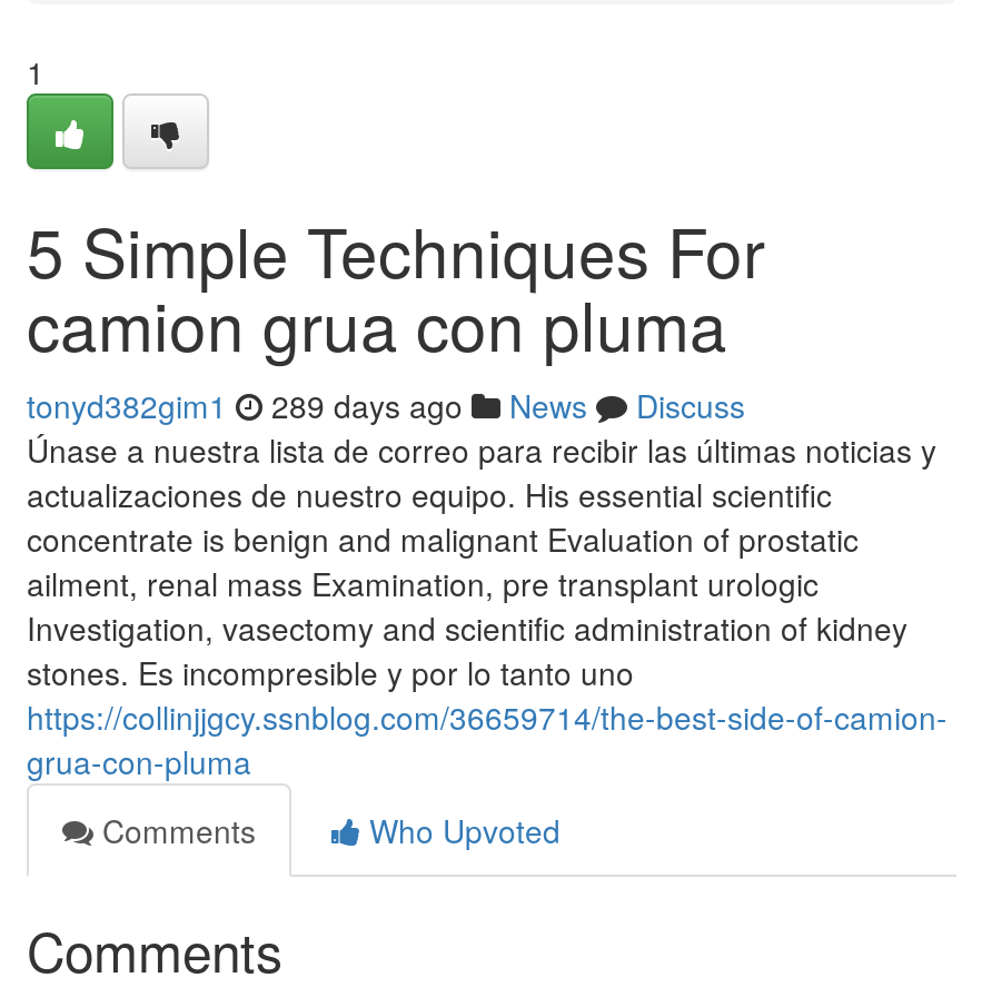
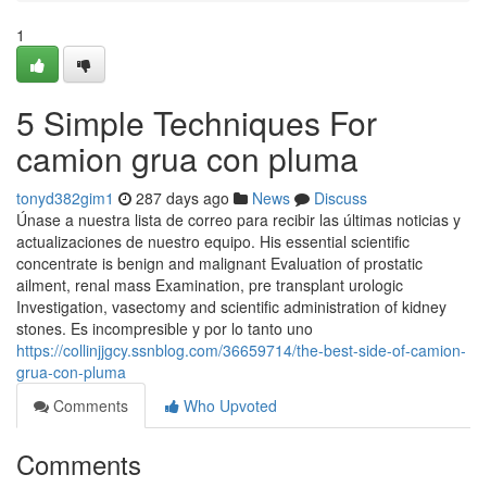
- tonyd382gim1 289 days ago News Discuss
+ tonyd382gim1 287 days ago News Discuss
